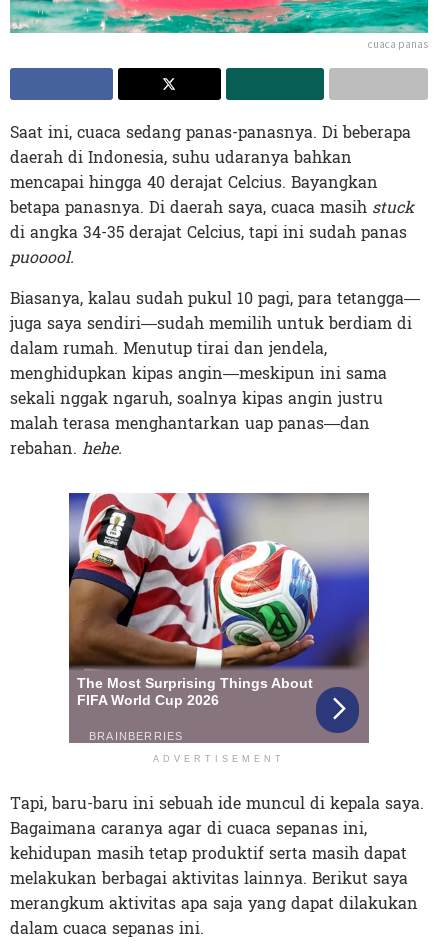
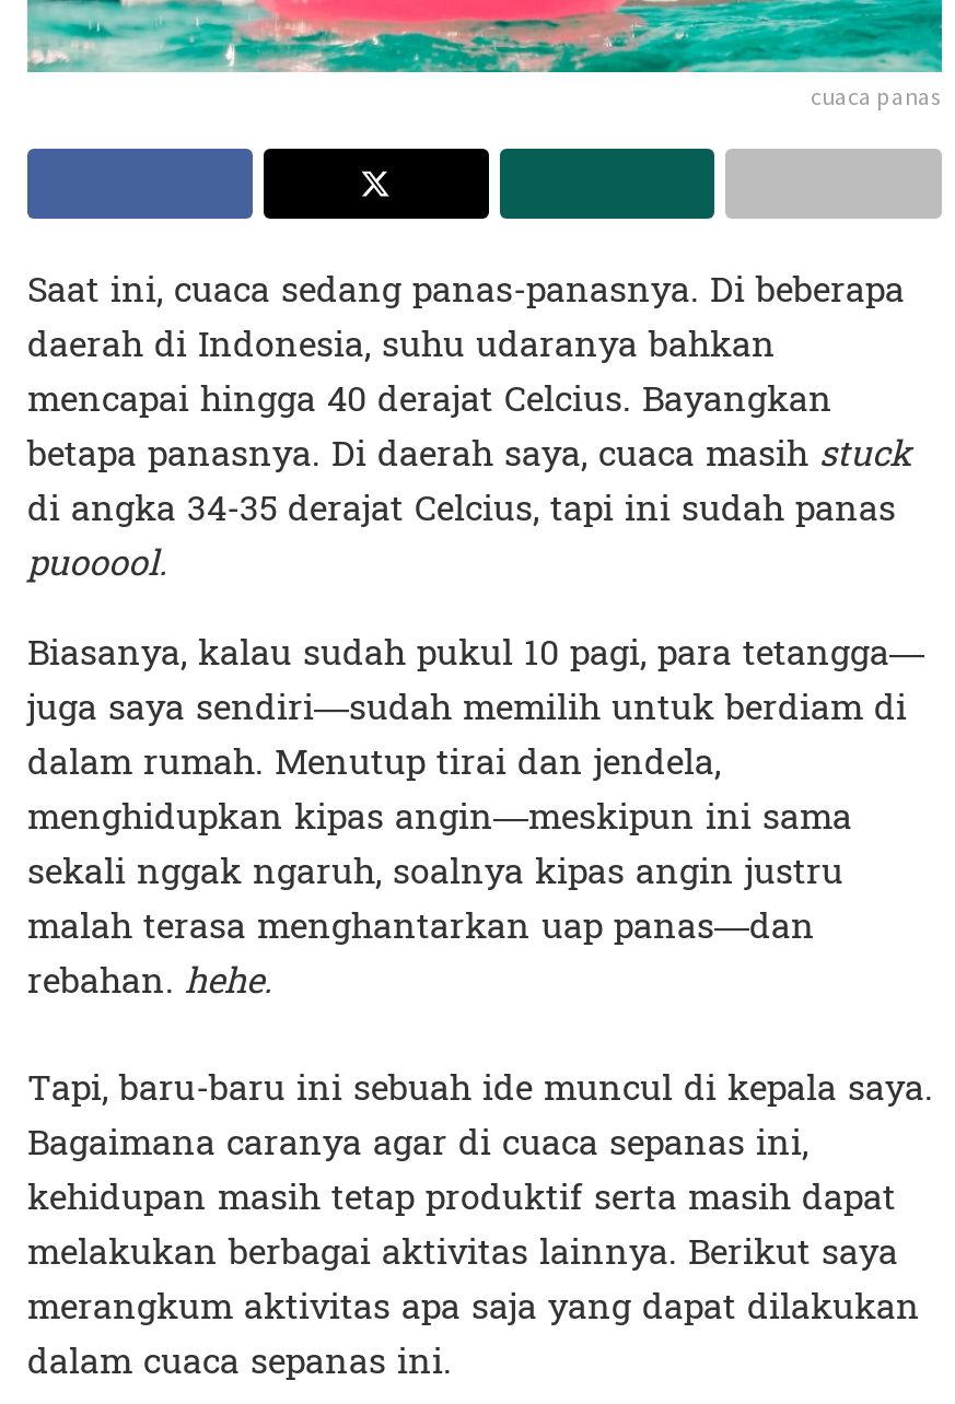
- [image]
- ADVERTISEMENT
